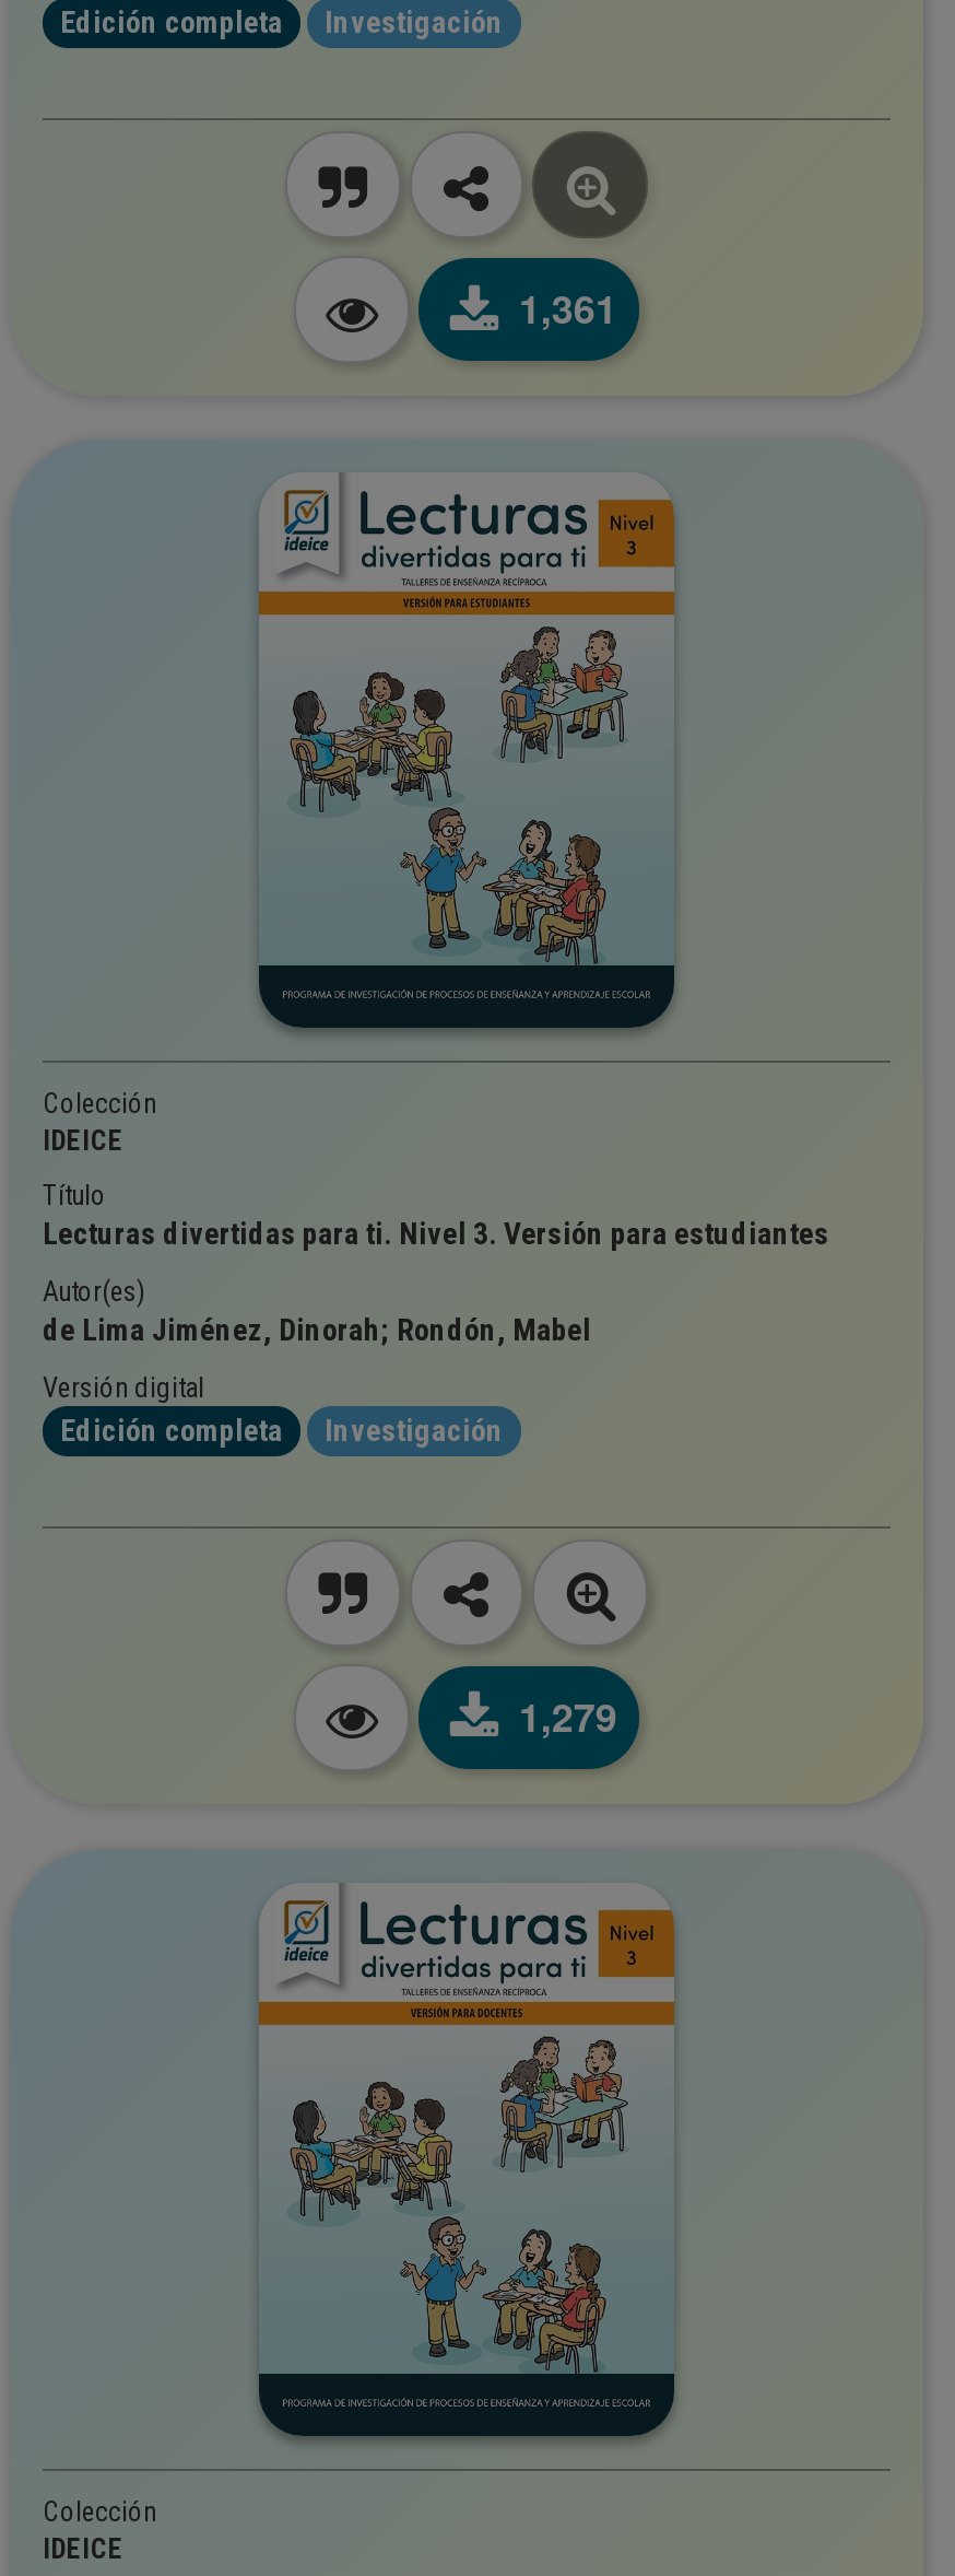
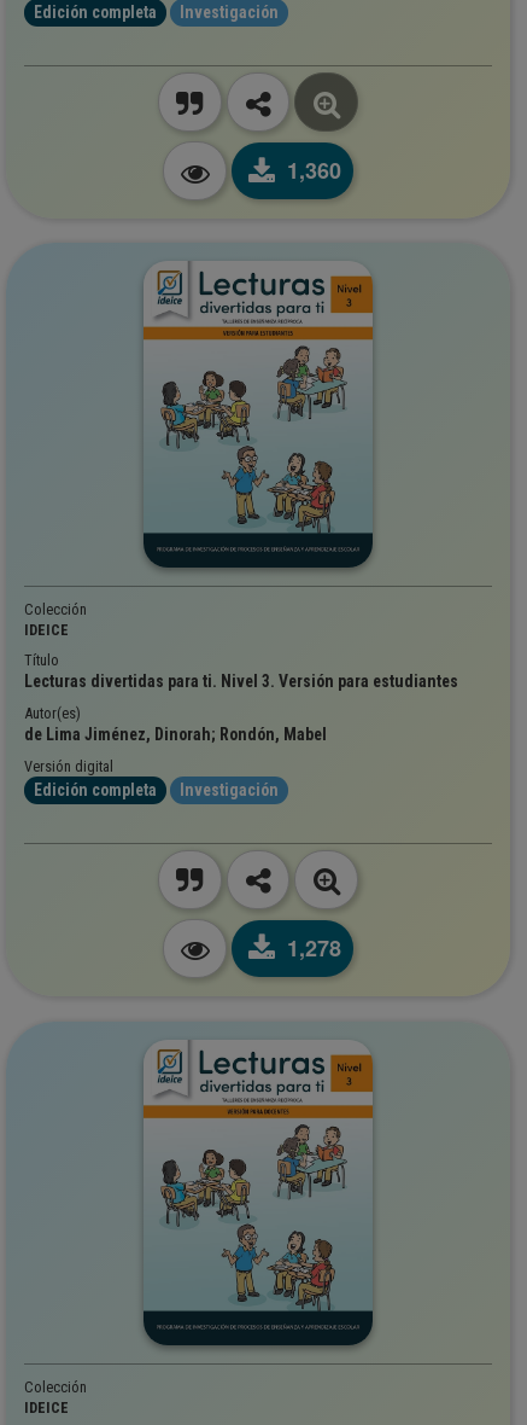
- 1,361
+ 1,360

- 1,279
+ 1,278
